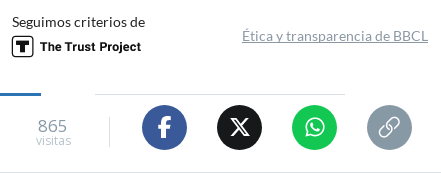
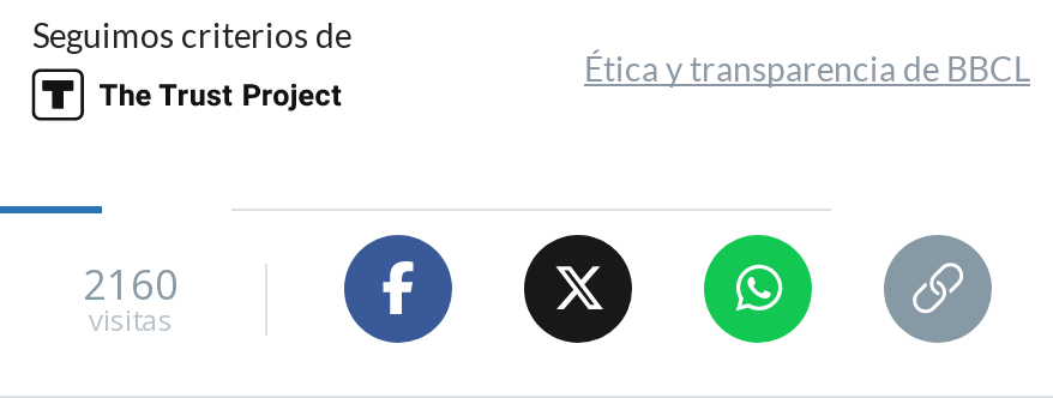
- 865
+ 2160
